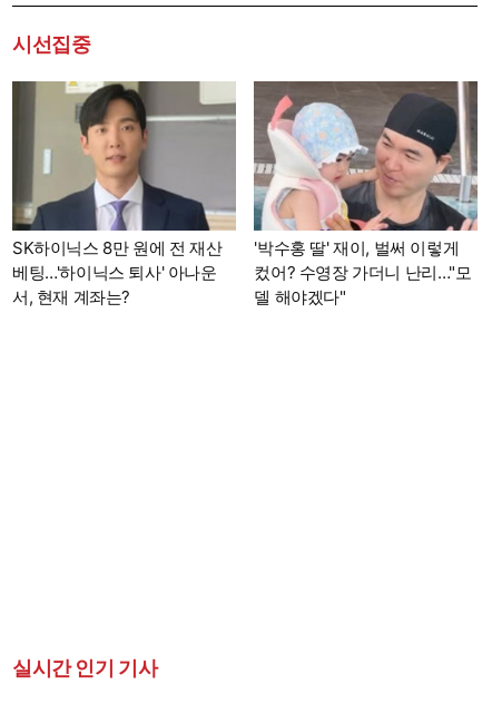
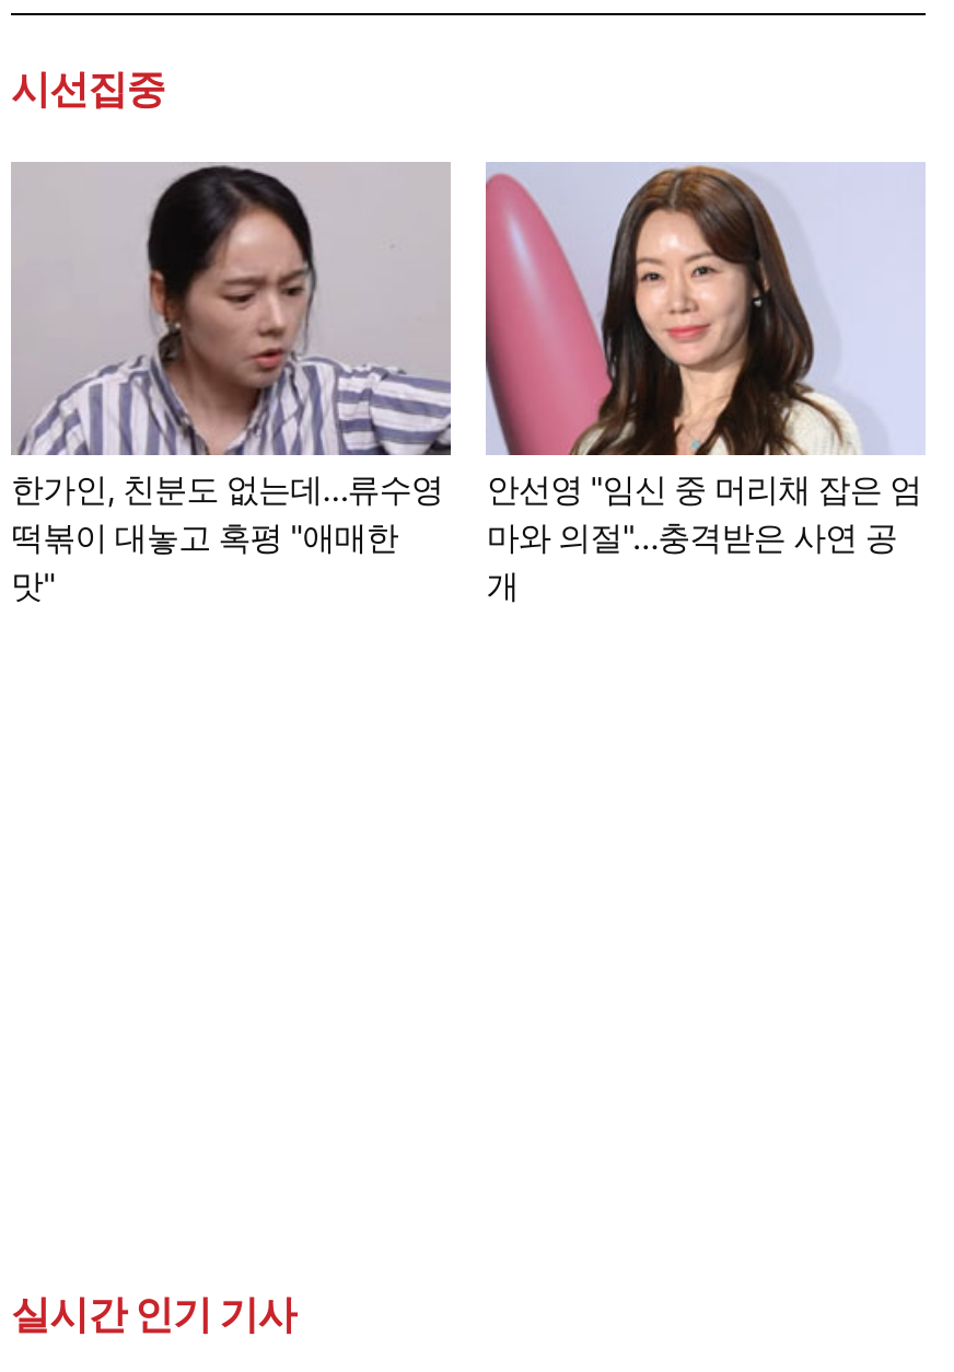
- [image]
- SK하이닉스 8만 원에 전 재산
- 베팅…'하이닉스 퇴사' 아나운
- 서, 현재 계좌는?
+ [image]
+ 한가인, 친분도 없는데…류수영
+ 떡볶이 대놓고 혹평 "애매한
+ 맛"

- [image]
- '박수홍 딸' 재이, 벌써 이렇게
- 컸어? 수영장 가더니 난리…"모
- 델 해야겠다"
+ [image]
+ 안선영 "임신 중 머리채 잡은 엄
+ 마와 의절"…충격받은 사연 공
+ 개
